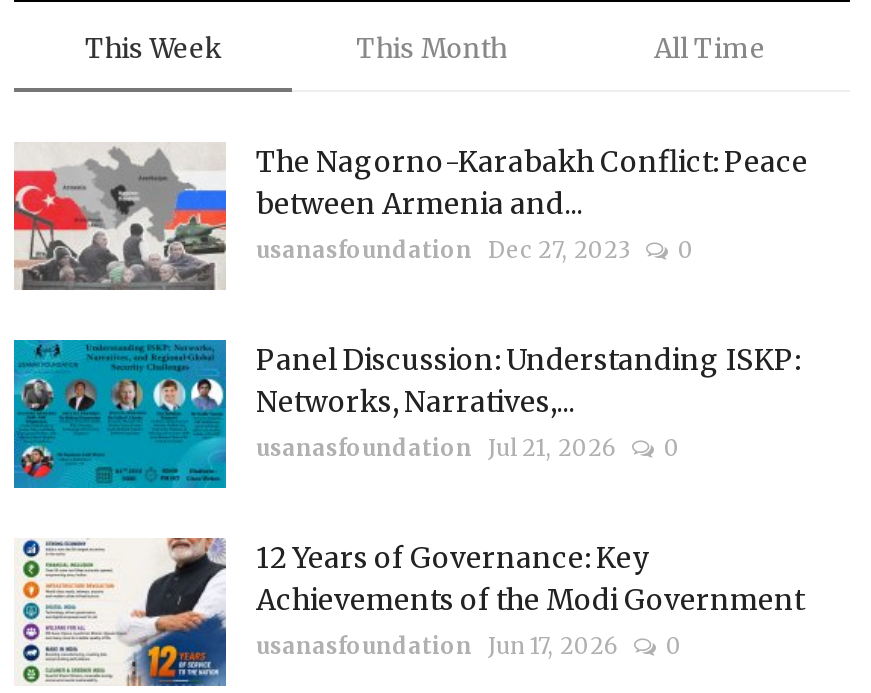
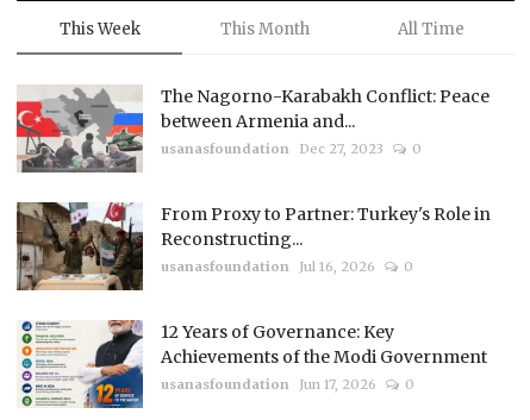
- [image]
- Panel Discussion: Understanding ISKP:
- Networks, Narratives,...
- usanasfoundation Jul 21, 2026
+ [image]
+ From Proxy to Partner: Turkey's Role in
+ Reconstructing...
+ usanasfoundation Jul 16, 2026
